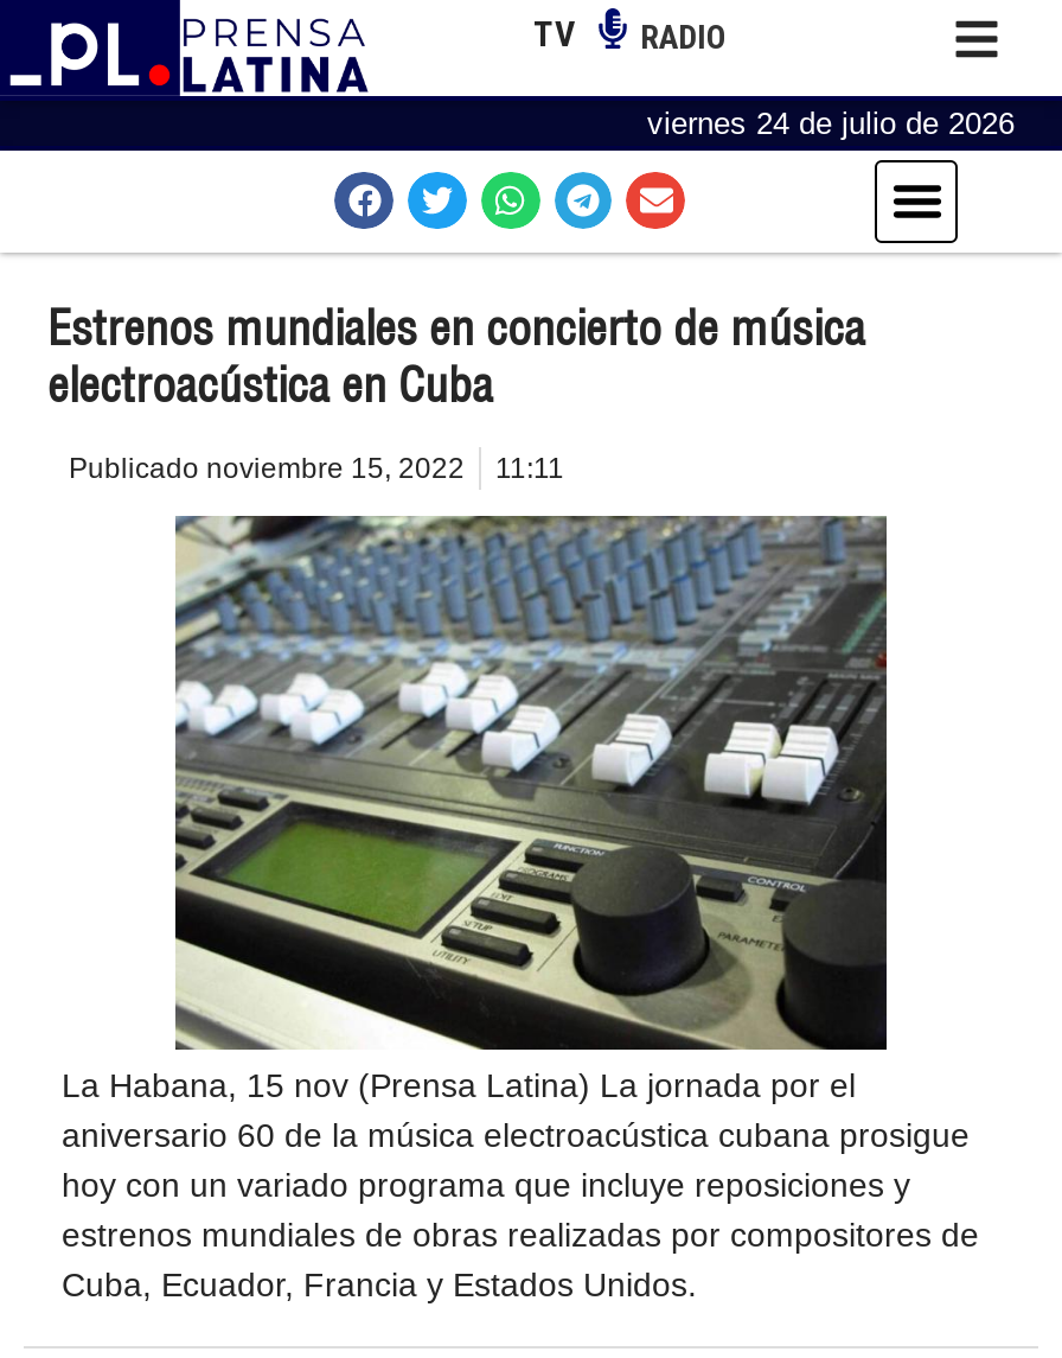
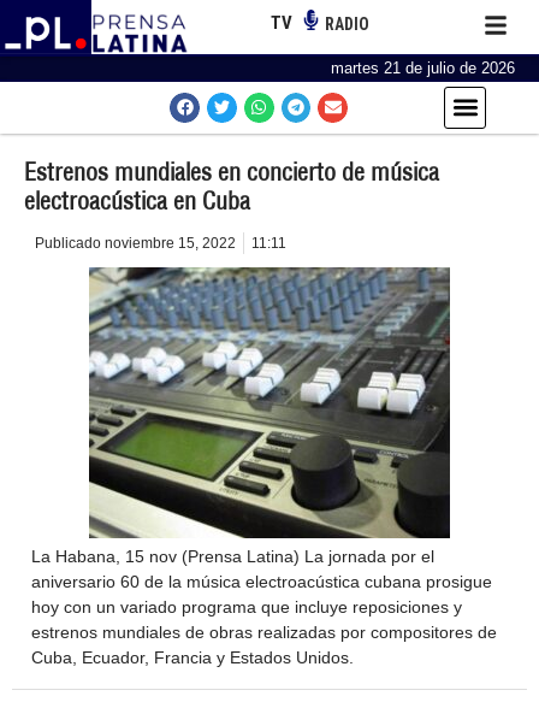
- viernes 24 de julio de 2026
+ martes 21 de julio de 2026
